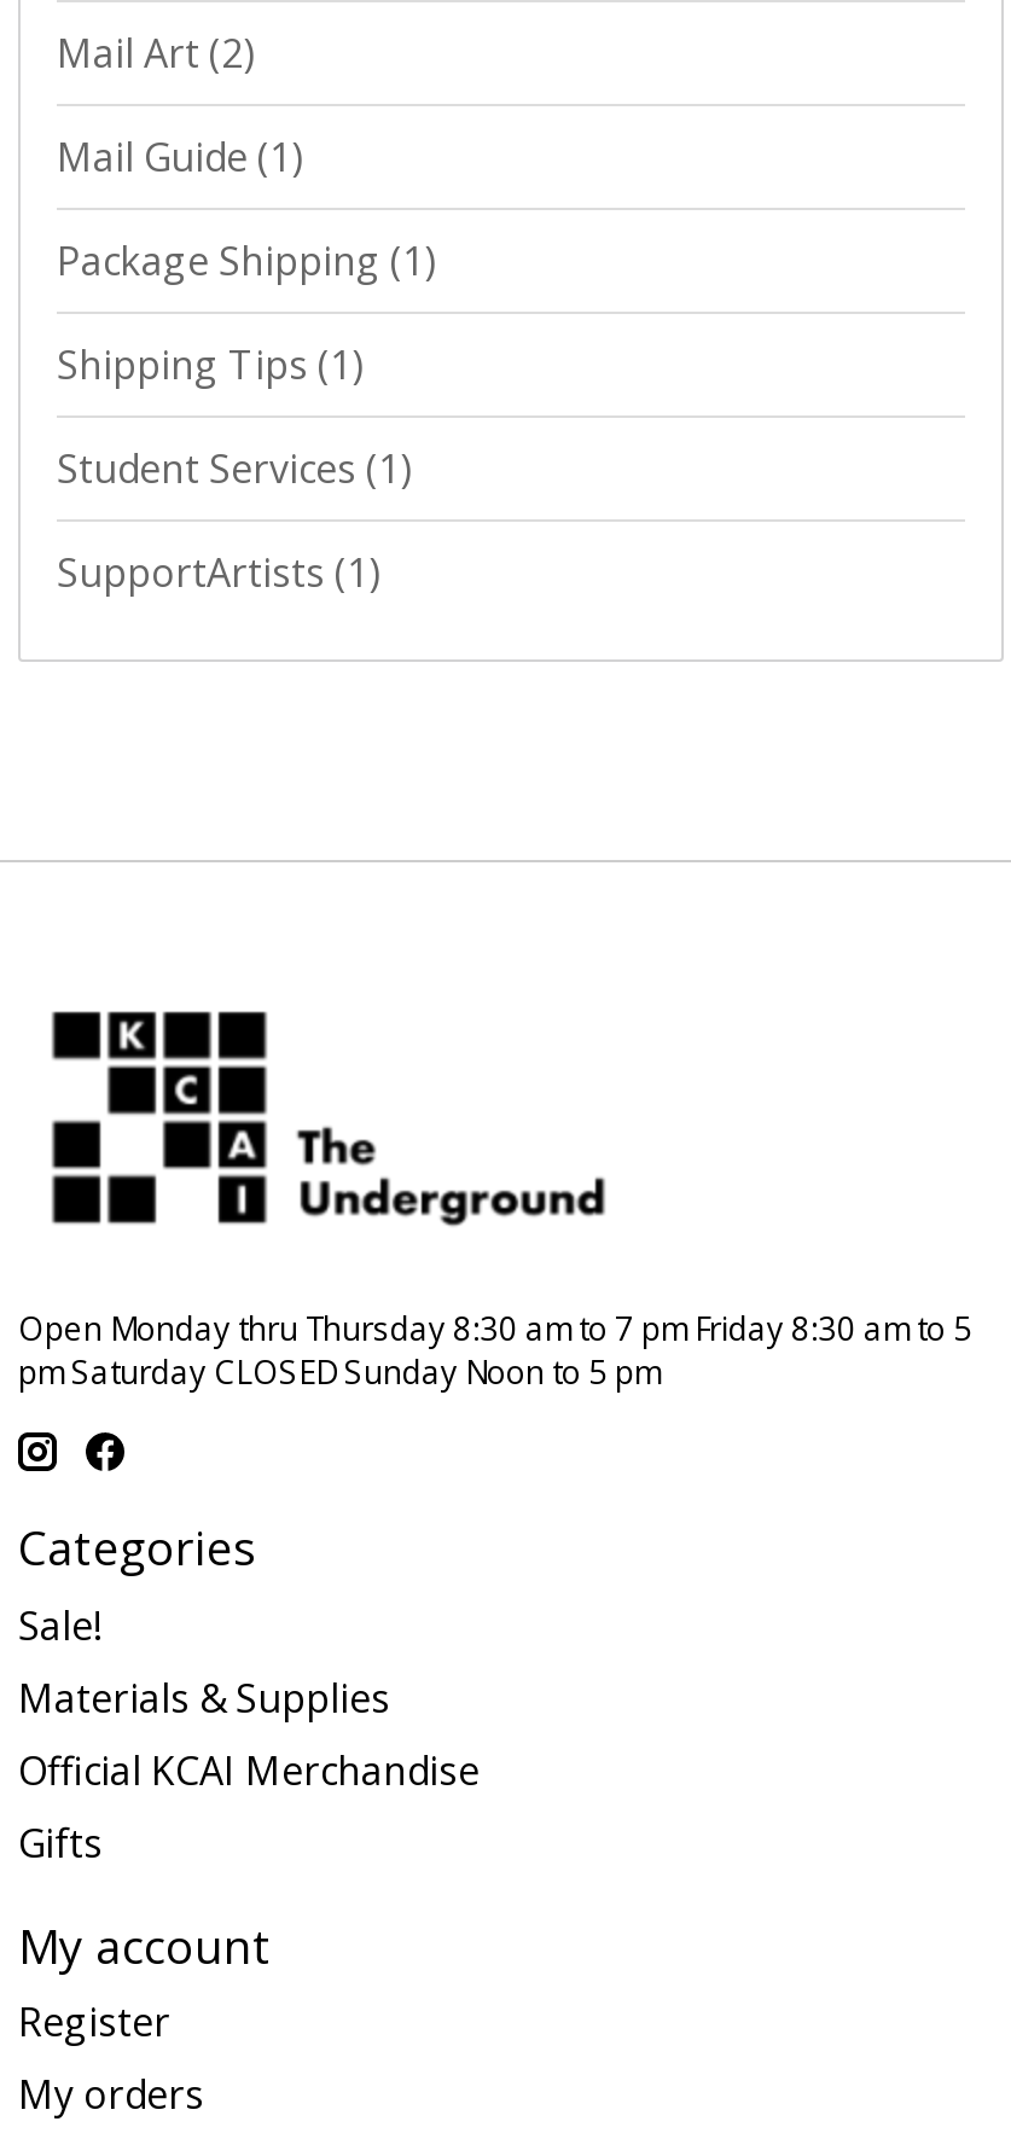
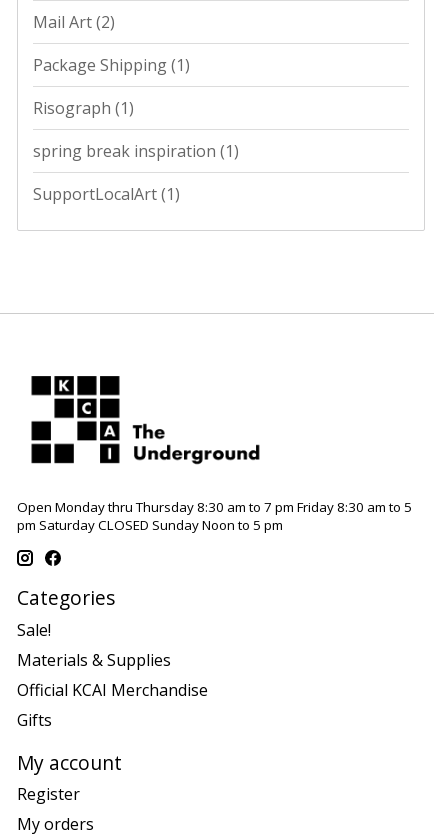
- Mail Guide (1)

- Shipping Tips (1)
+ Risograph (1)

- Student Services (1)
+ spring break inspiration (1)

- SupportArtists (1)
+ SupportLocalArt (1)
